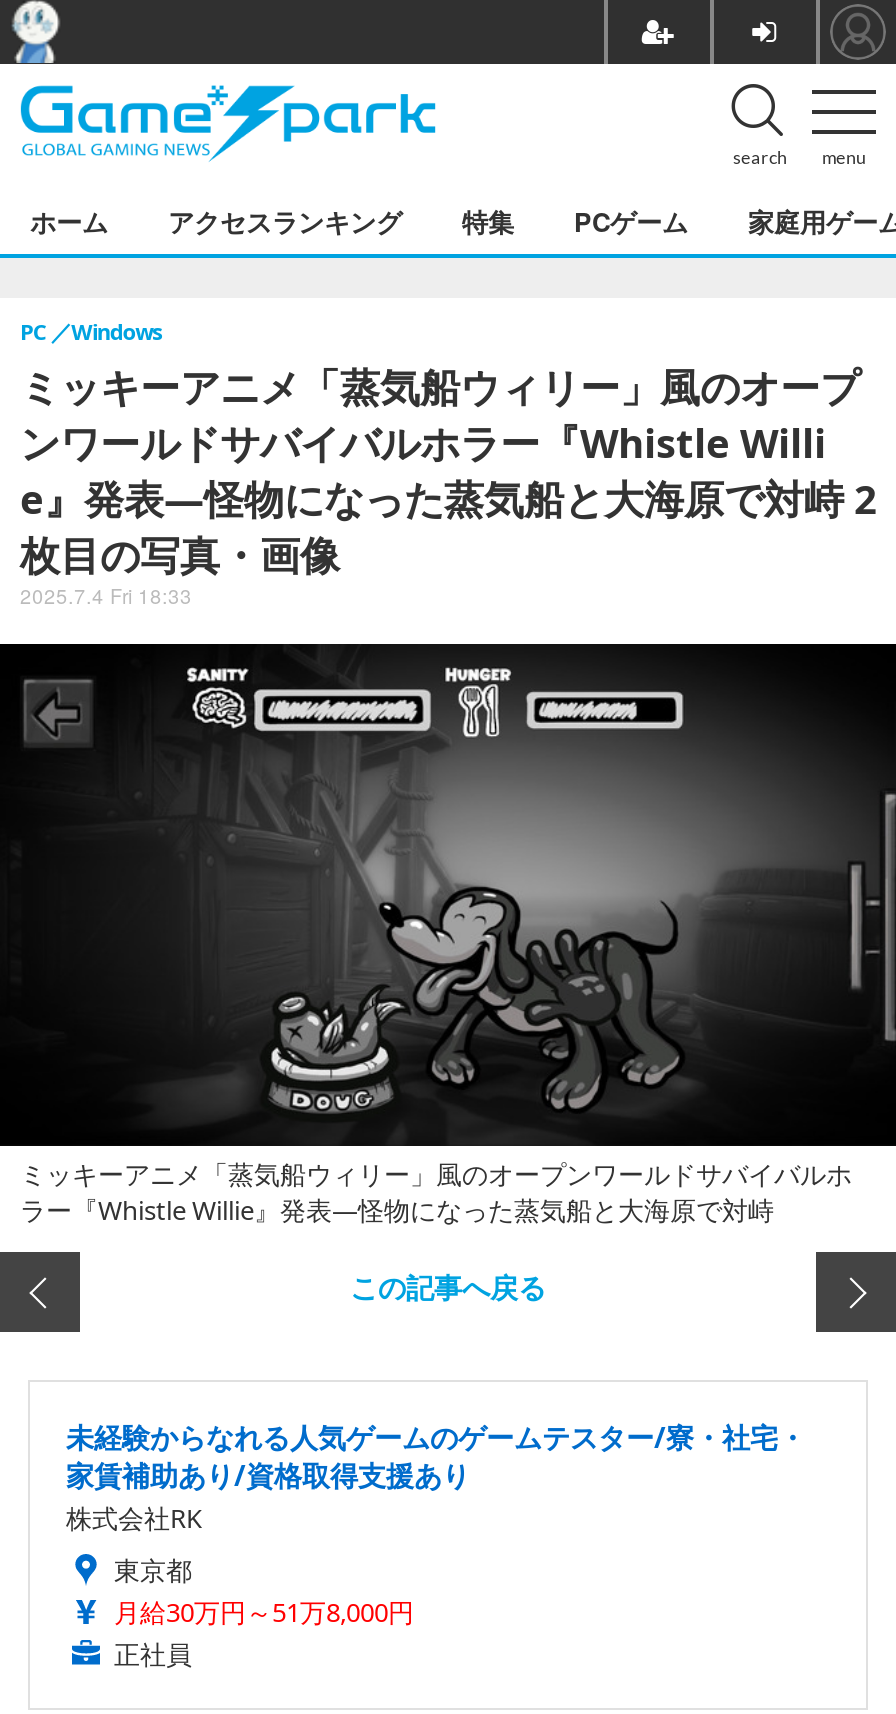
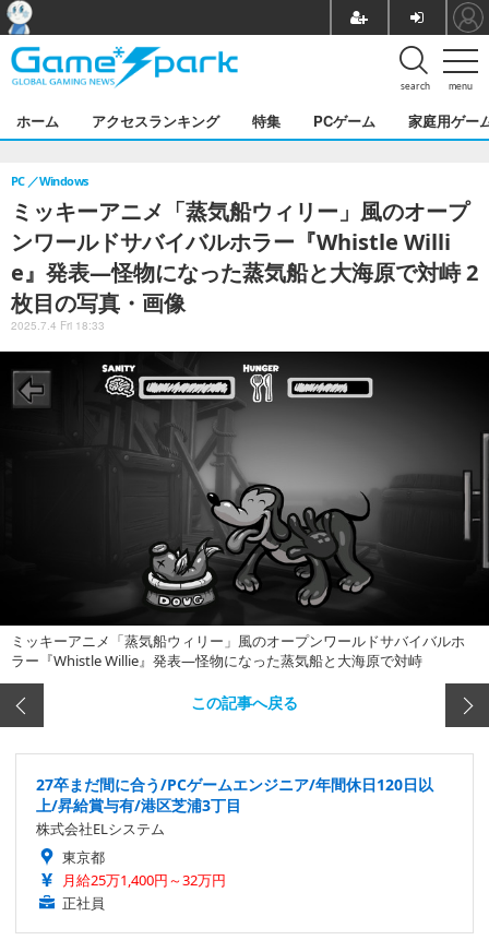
- 未経験からなれる人気ゲームのゲームテスター/寮・社宅・
- 家賃補助あり/資格取得支援あり
- 株式会社RK
+ 27卒まだ間に合う/PCゲームエンジニア/年間休日120日以
+ 上/昇給賞与有/港区芝浦3丁目
+ 株式会社ELシステム

- 月給30万円～51万8,000円
+ 月給25万1,400円～32万円
